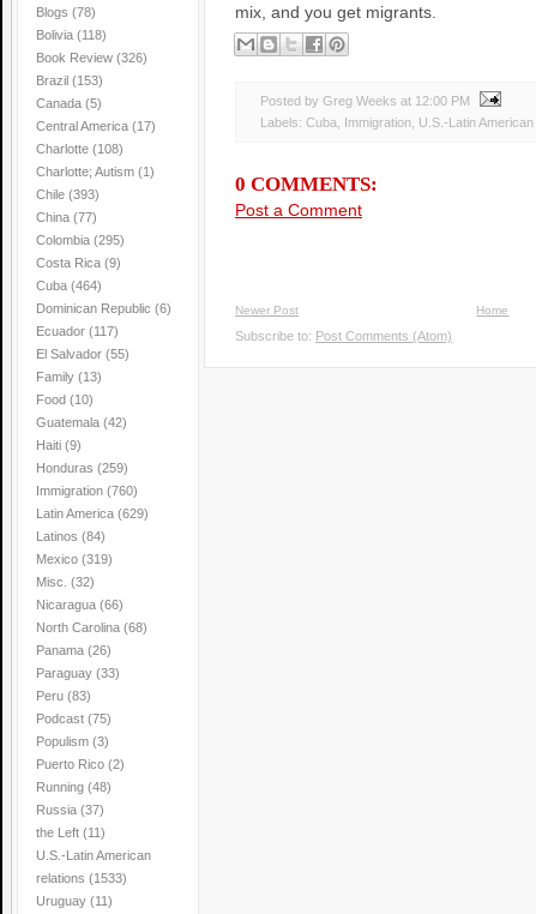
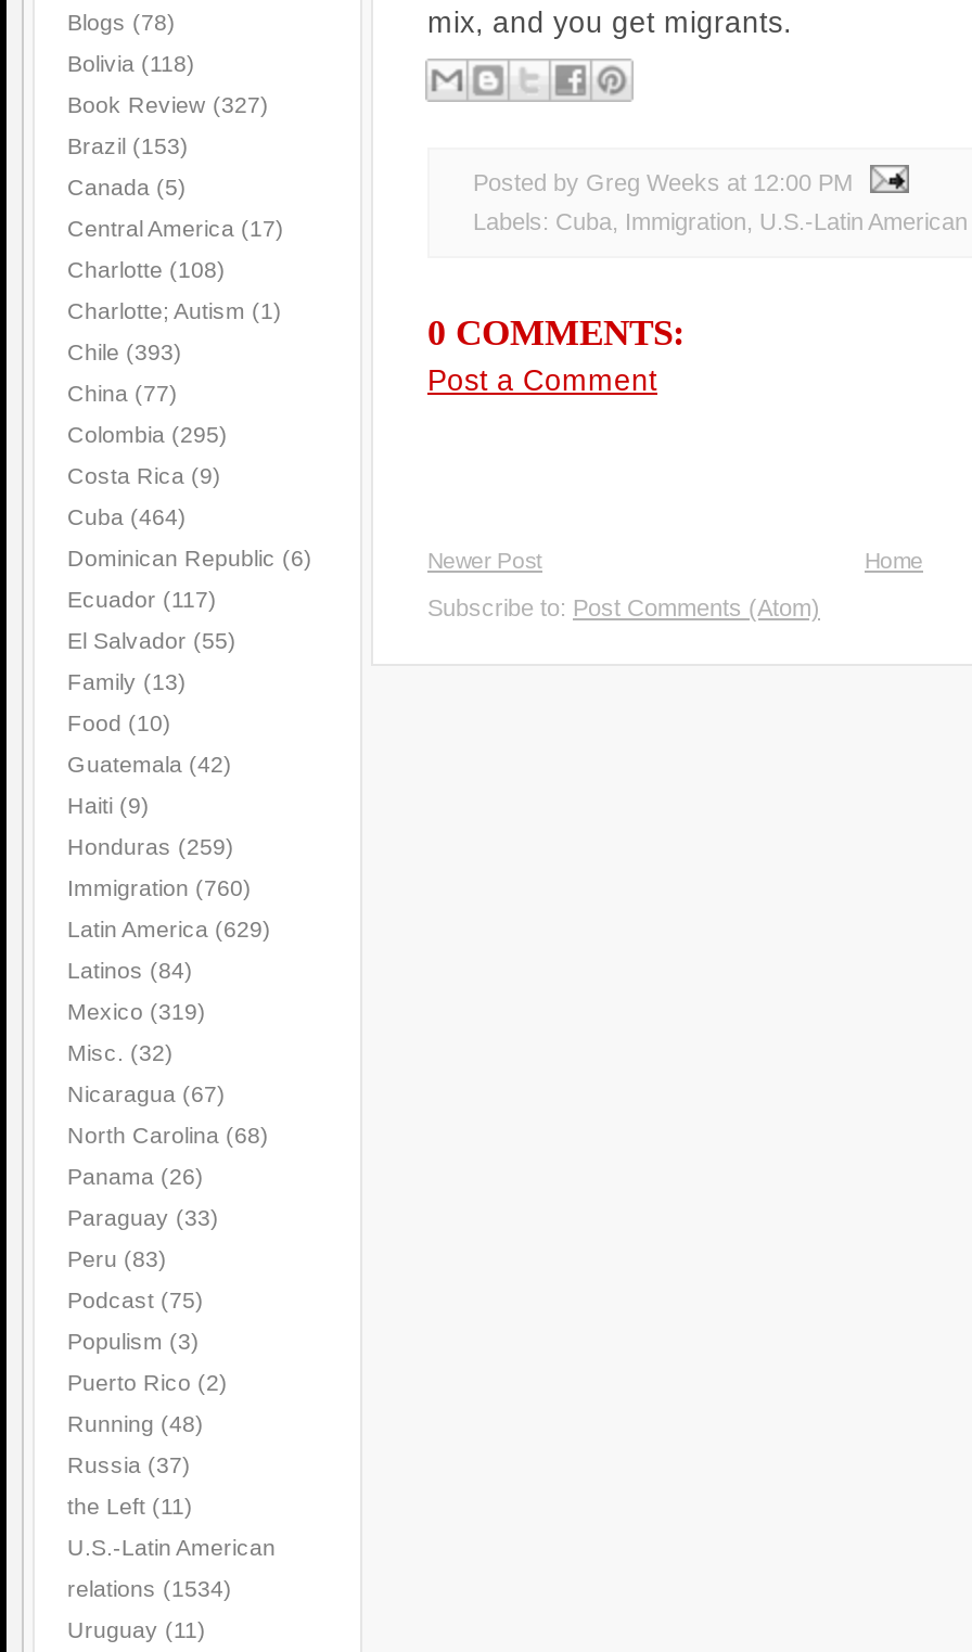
- Book Review (326)
+ Book Review (327)

- Nicaragua (66)
+ Nicaragua (67)

- relations (1533)
+ relations (1534)
